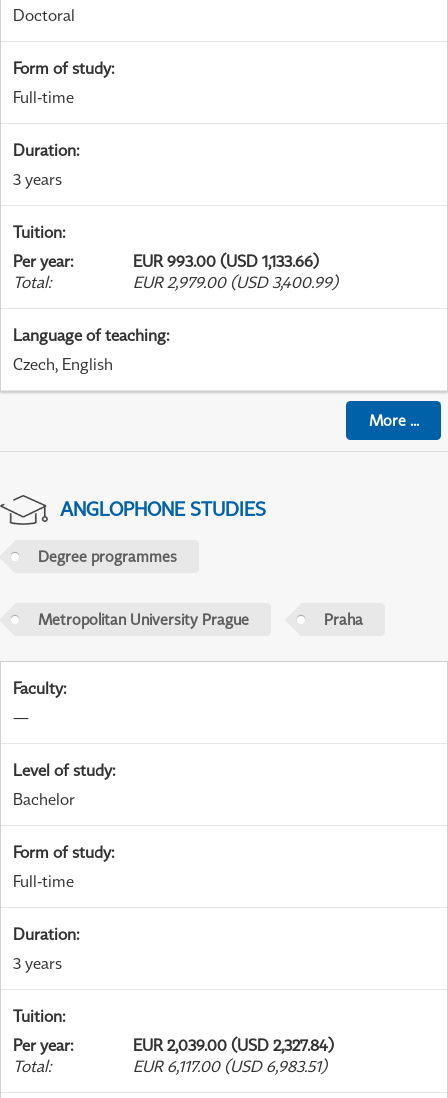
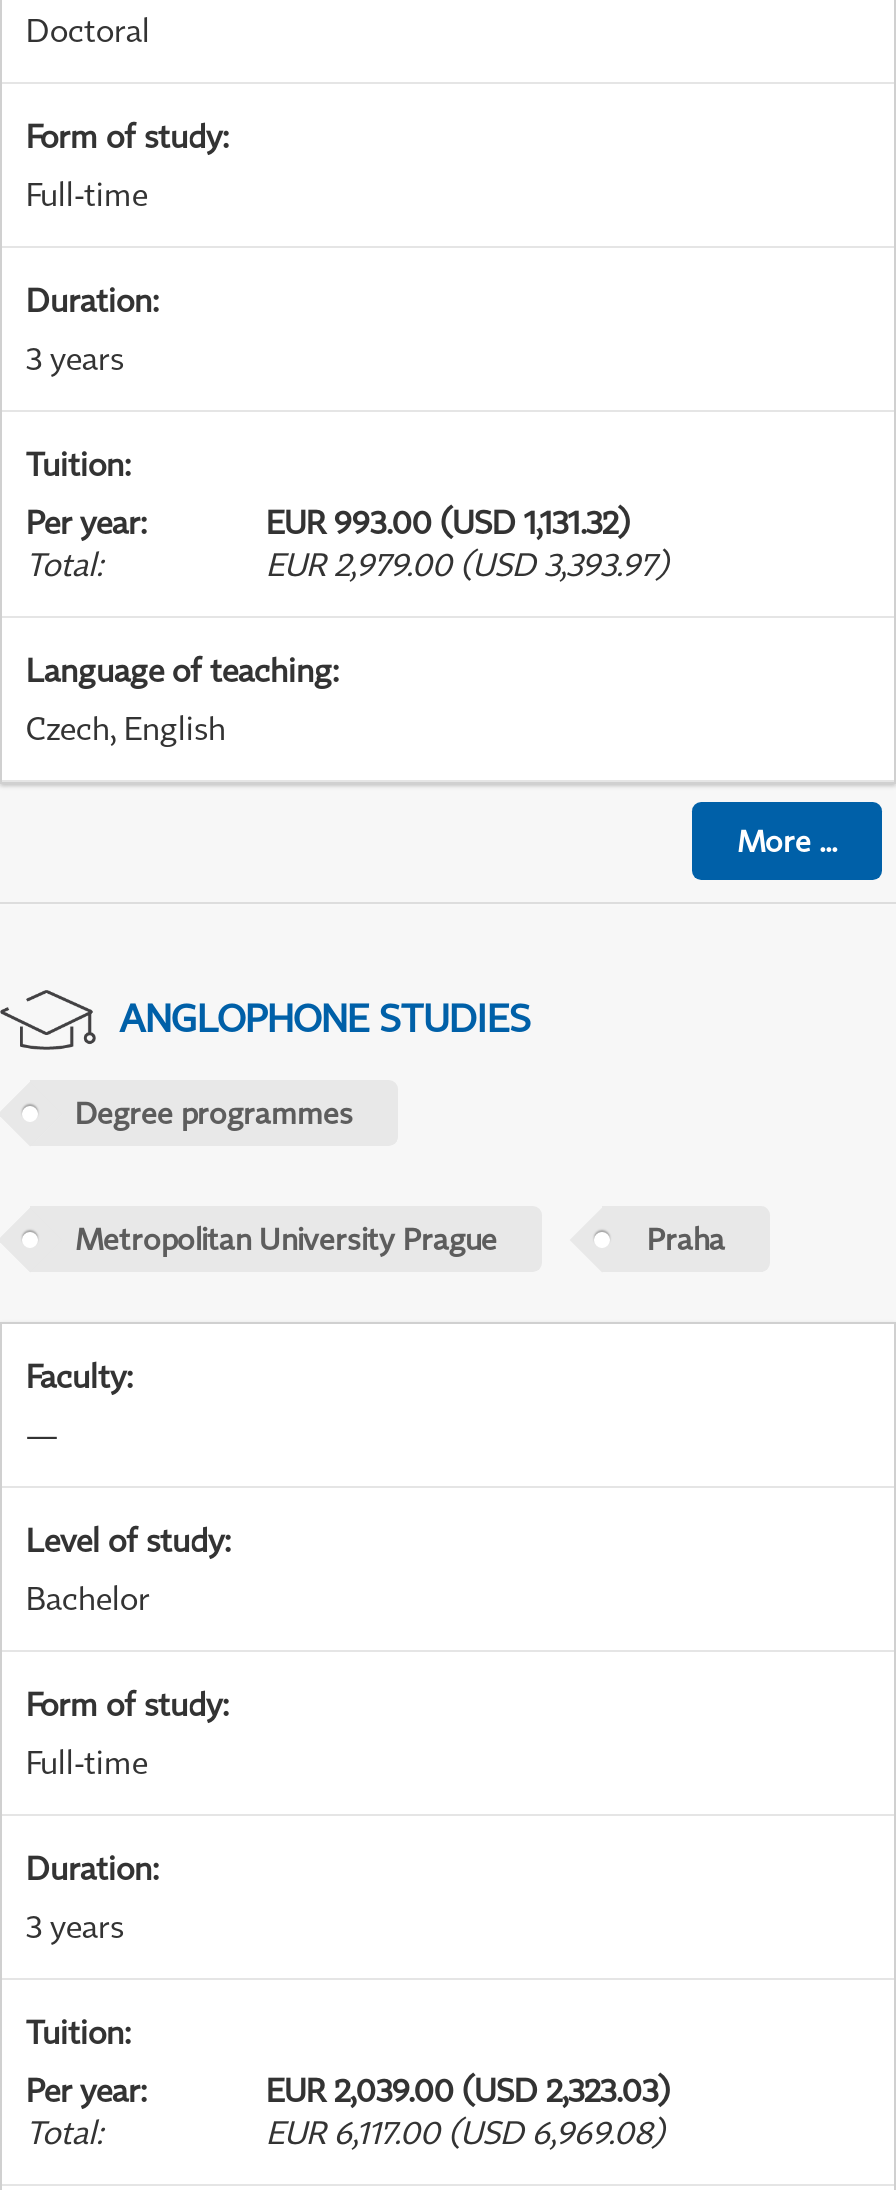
- EUR 993.00 (USD 1,133.66)
+ EUR 993.00 (USD 1,131.32)

- EUR 2,979.00 (USD 3,400.99)
+ EUR 2,979.00 (USD 3,393.97)

- EUR 2,039.00 (USD 2,327.84)
+ EUR 2,039.00 (USD 2,323.03)

- EUR 6,117.00 (USD 6,983.51)
+ EUR 6,117.00 (USD 6,969.08)
